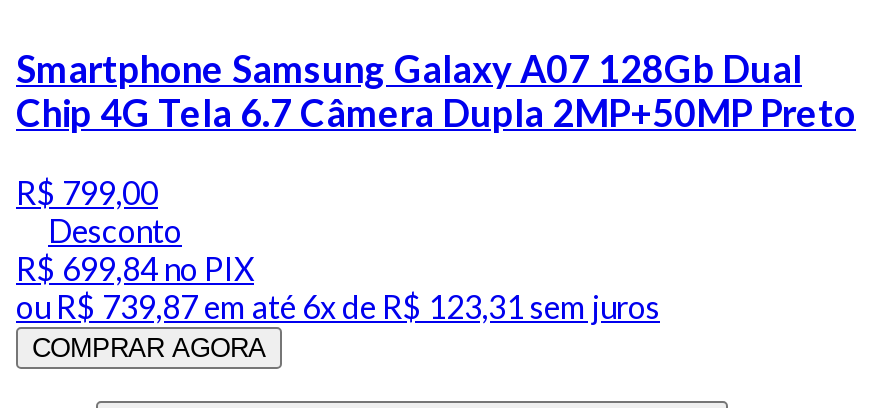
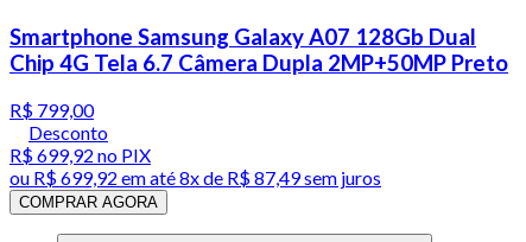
- R$ 699,84 no PIX
+ R$ 699,92 no PIX

- ou R$ 739,87 em até 6x de R$ 123,31 sem juros
+ ou R$ 699,92 em até 8x de R$ 87,49 sem juros
